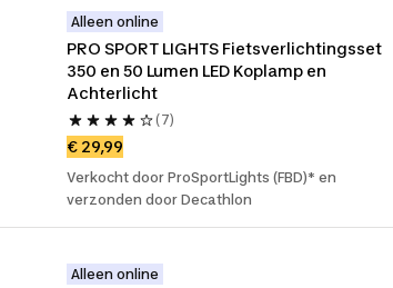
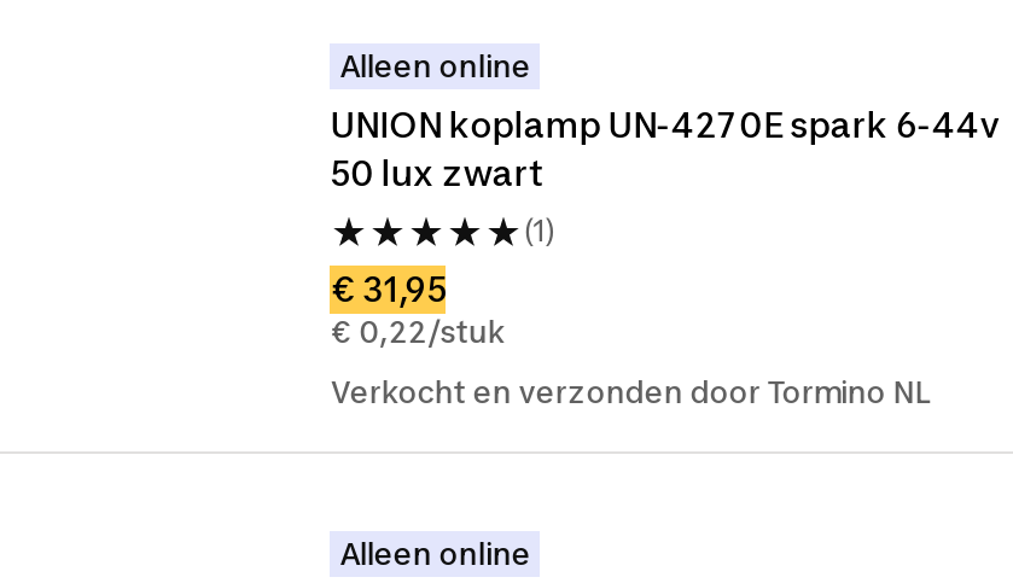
- PRO SPORT LIGHTS Fietsverlichtingsset
- 350 en 50 Lumen LED Koplamp en
- Achterlicht
+ UNION koplamp UN-4270E spark 6-44v
+ 50 lux zwart

- (7)
+ (1)

- € 29,99
+ € 31,95
+ € 0,22/stuk

- Verkocht door ProSportLights (FBD)* en
- verzonden door Decathlon
+ Verkocht en verzonden door Tormino NL
